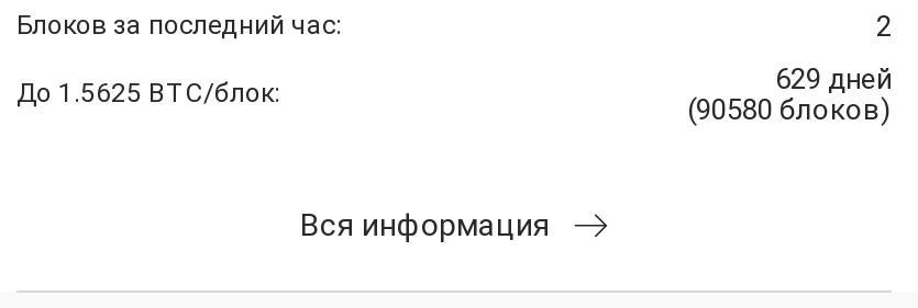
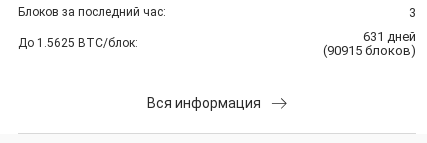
- 2
+ 3

- 629 дней
+ 631 дней

- (90580 блоков)
+ (90915 блоков)
